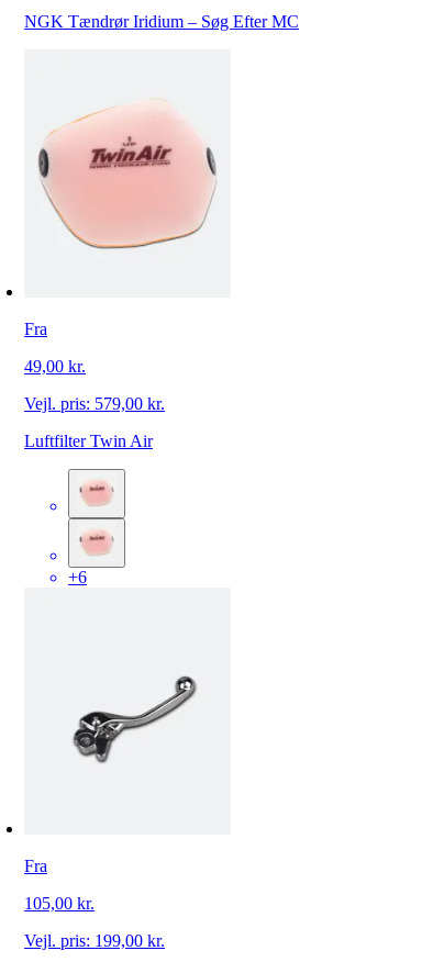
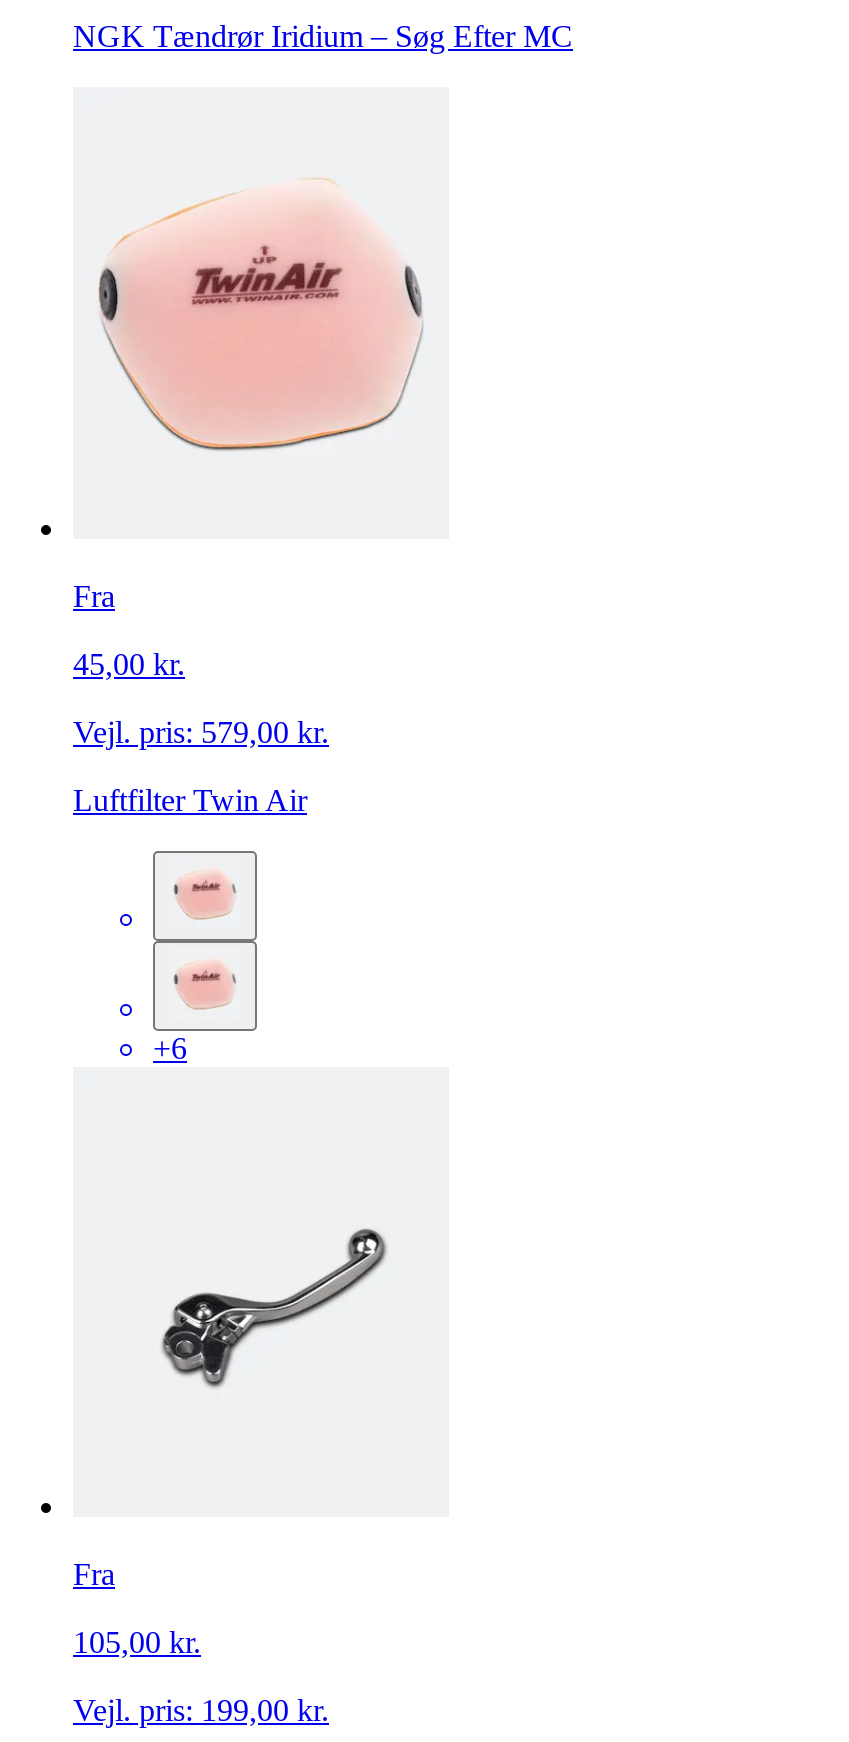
- 49,00 kr.
+ 45,00 kr.
